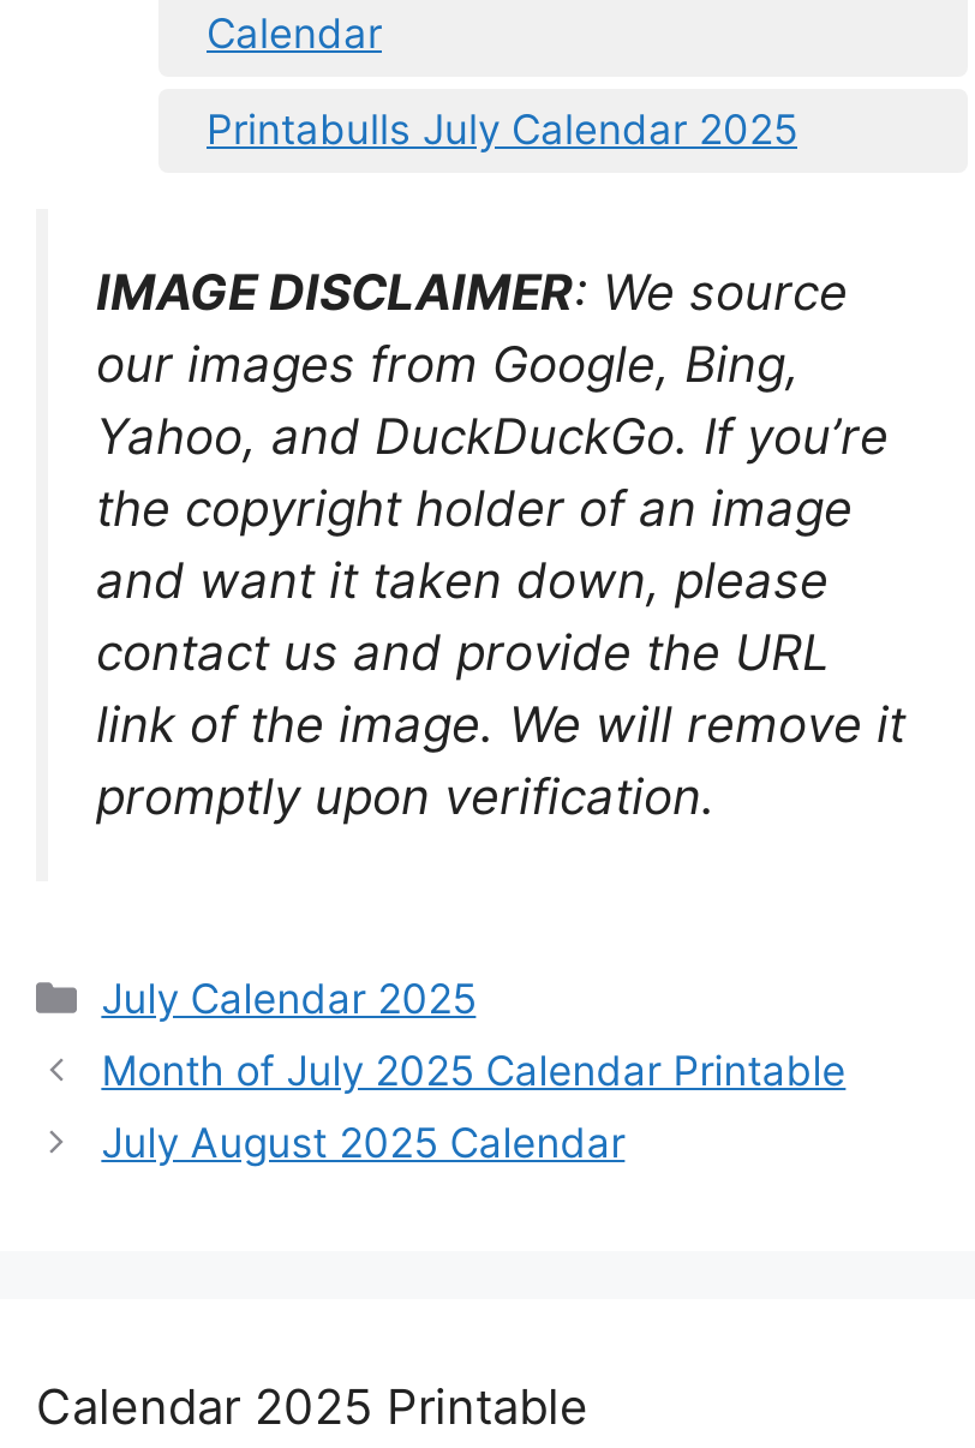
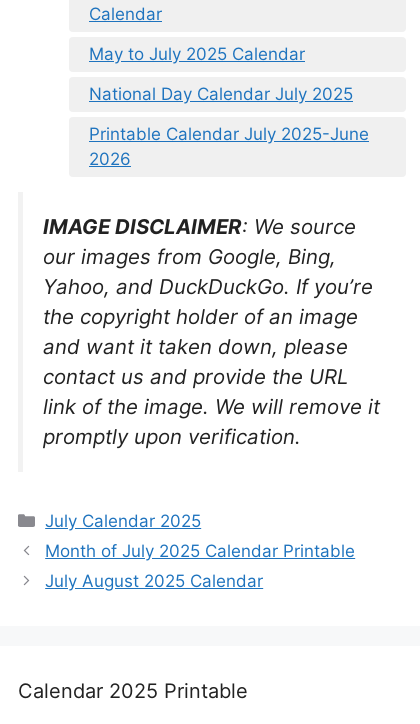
- Printabulls July Calendar 2025
+ May to July 2025 Calendar
+ National Day Calendar July 2025
+ Printable Calendar July 2025-June
+ 2026
